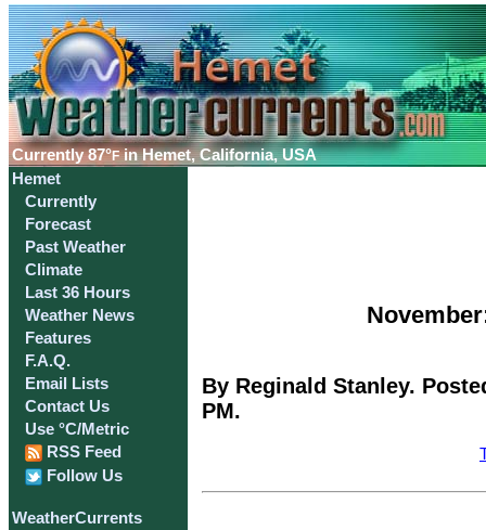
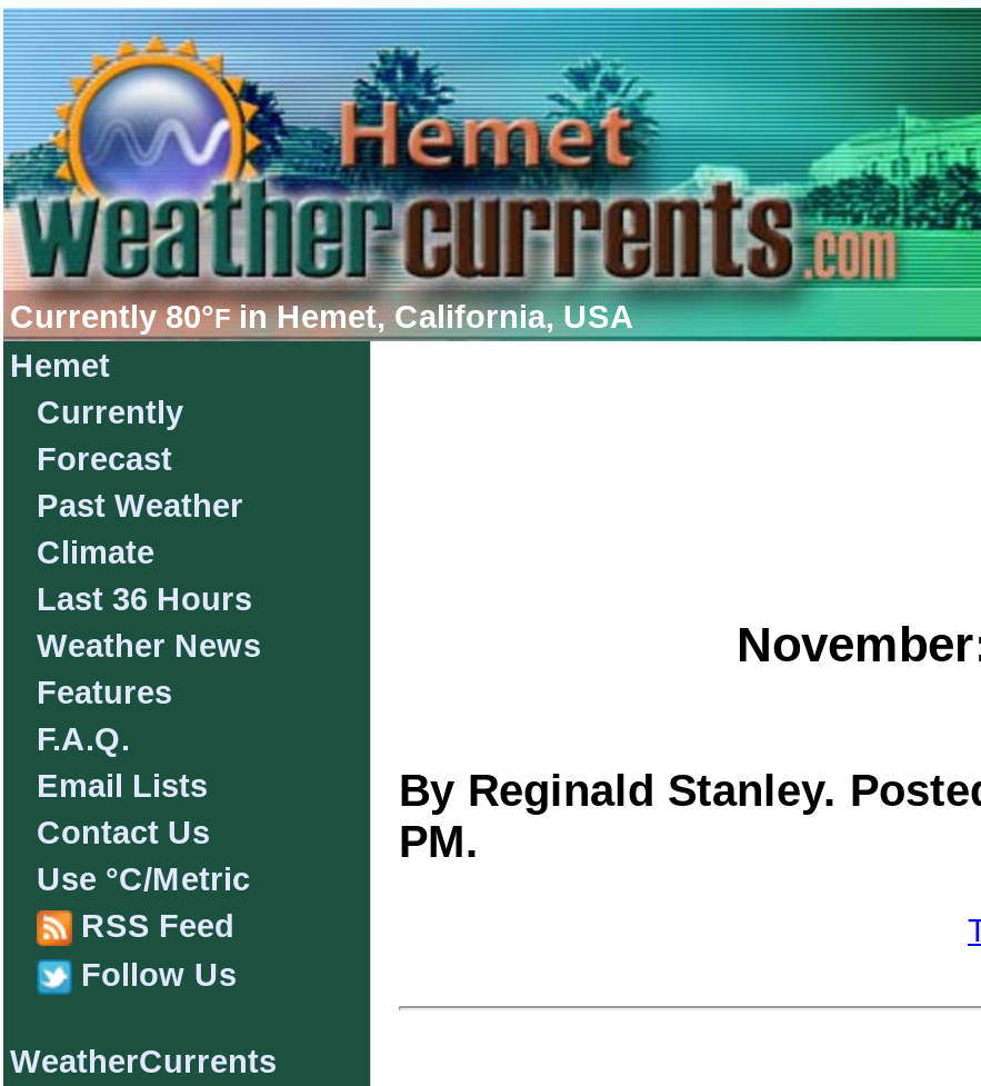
- Currently 87°F in Hemet, California, USA
+ Currently 80°F in Hemet, California, USA
